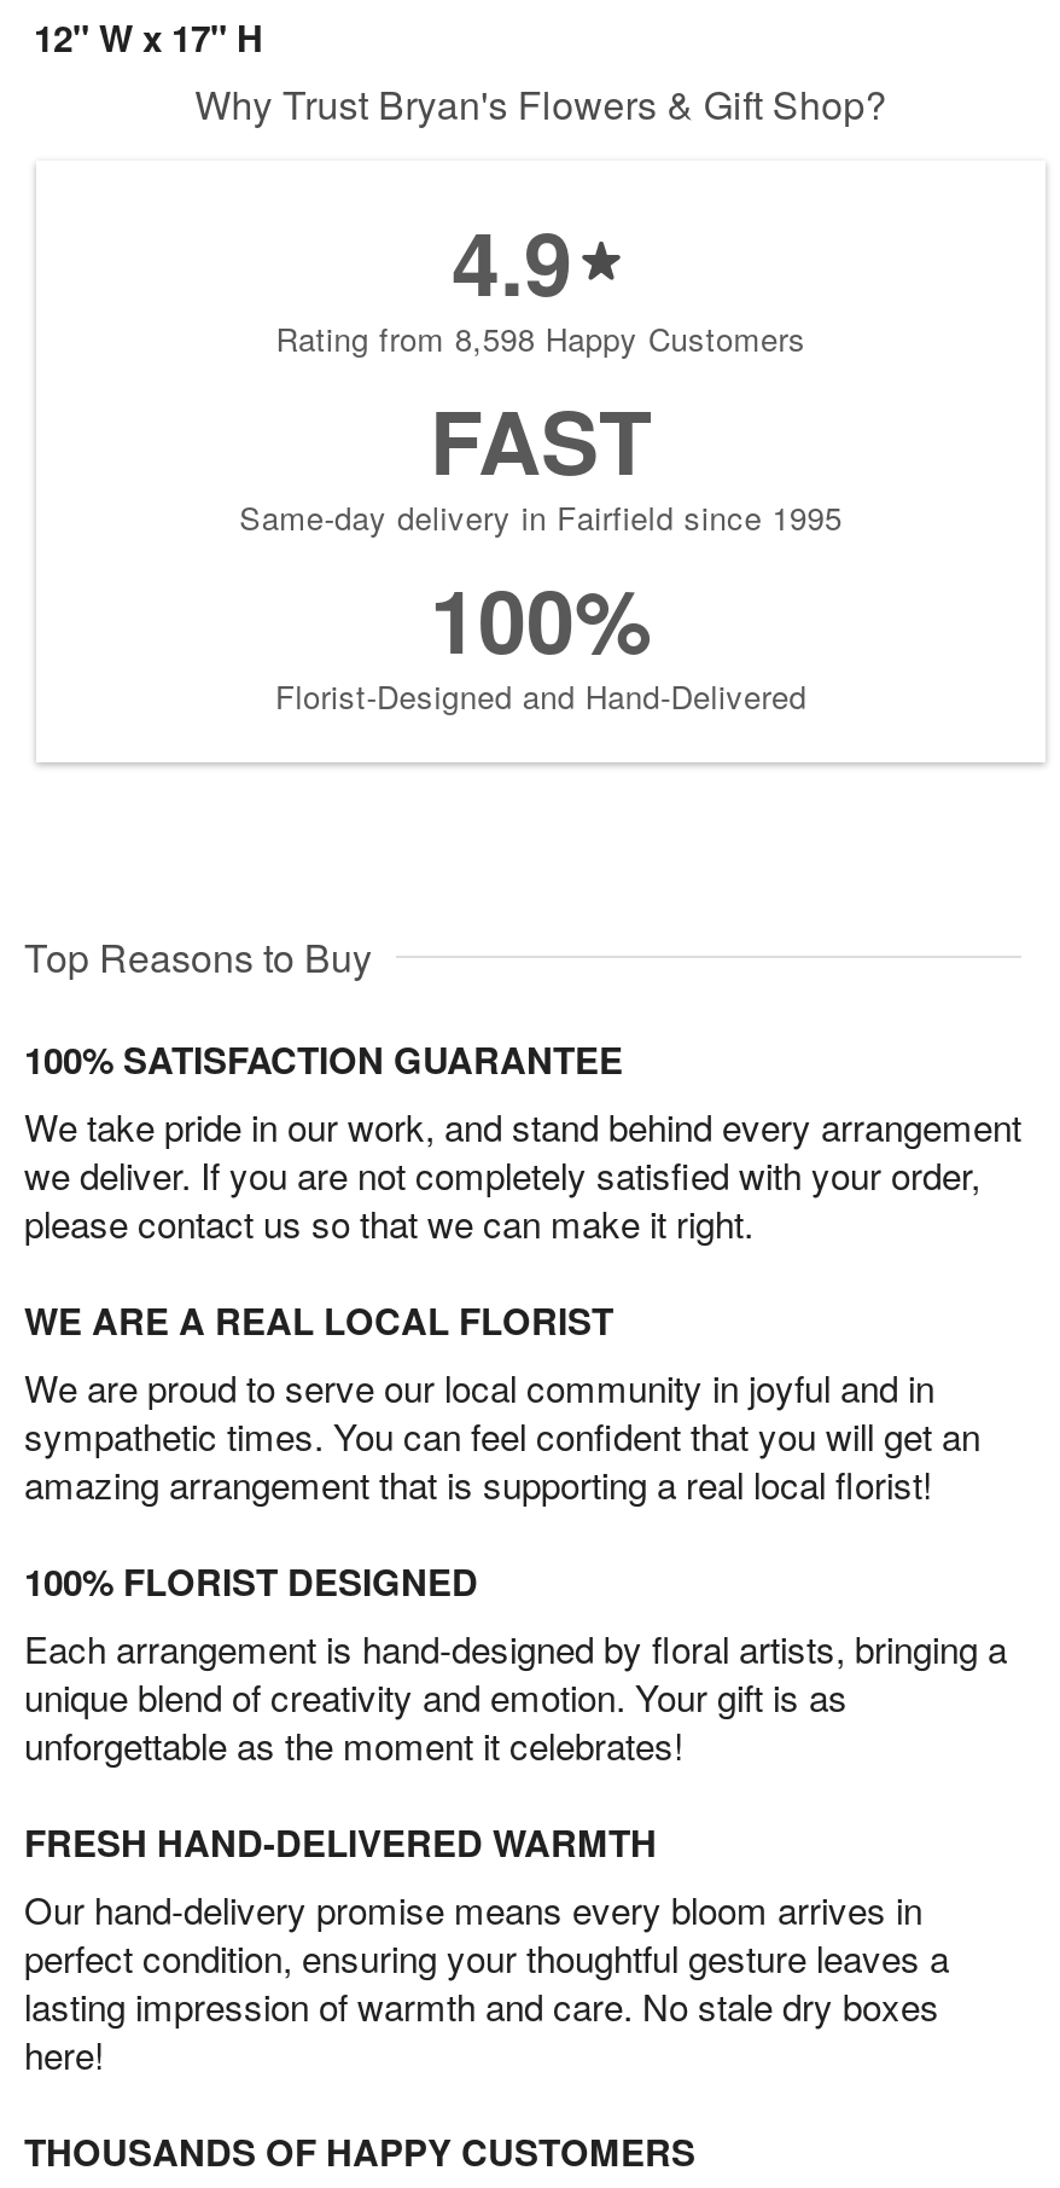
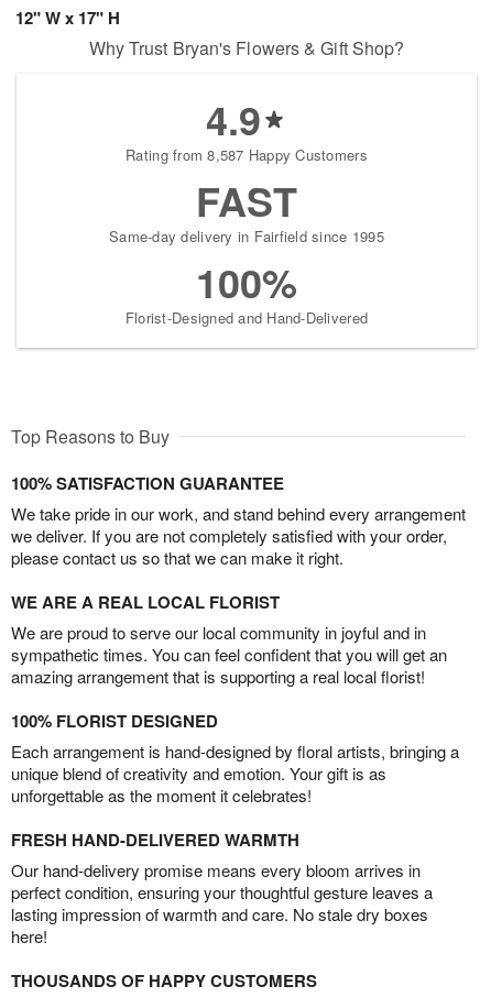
- Rating from 8,598 Happy Customers
+ Rating from 8,587 Happy Customers
